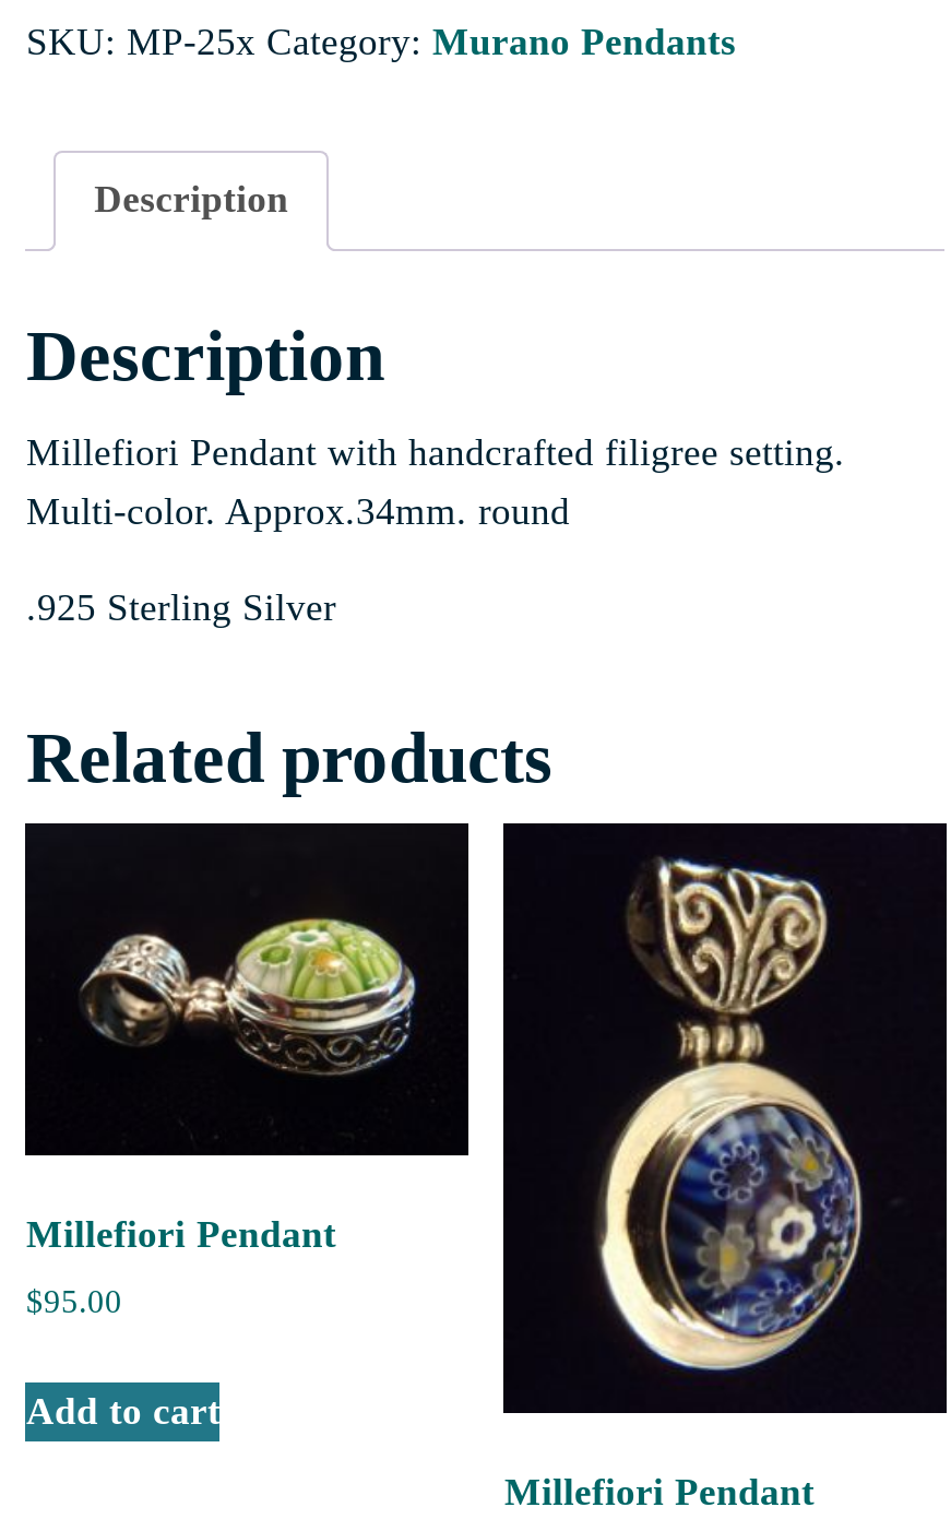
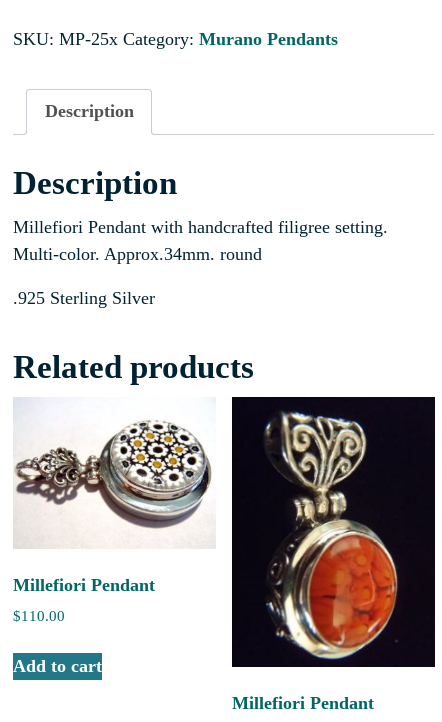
- [image]
+ [image]

- [image]
+ [image]

- $95.00
+ $110.00
